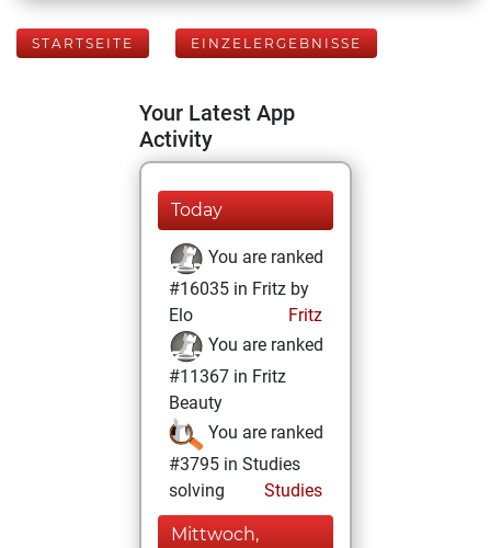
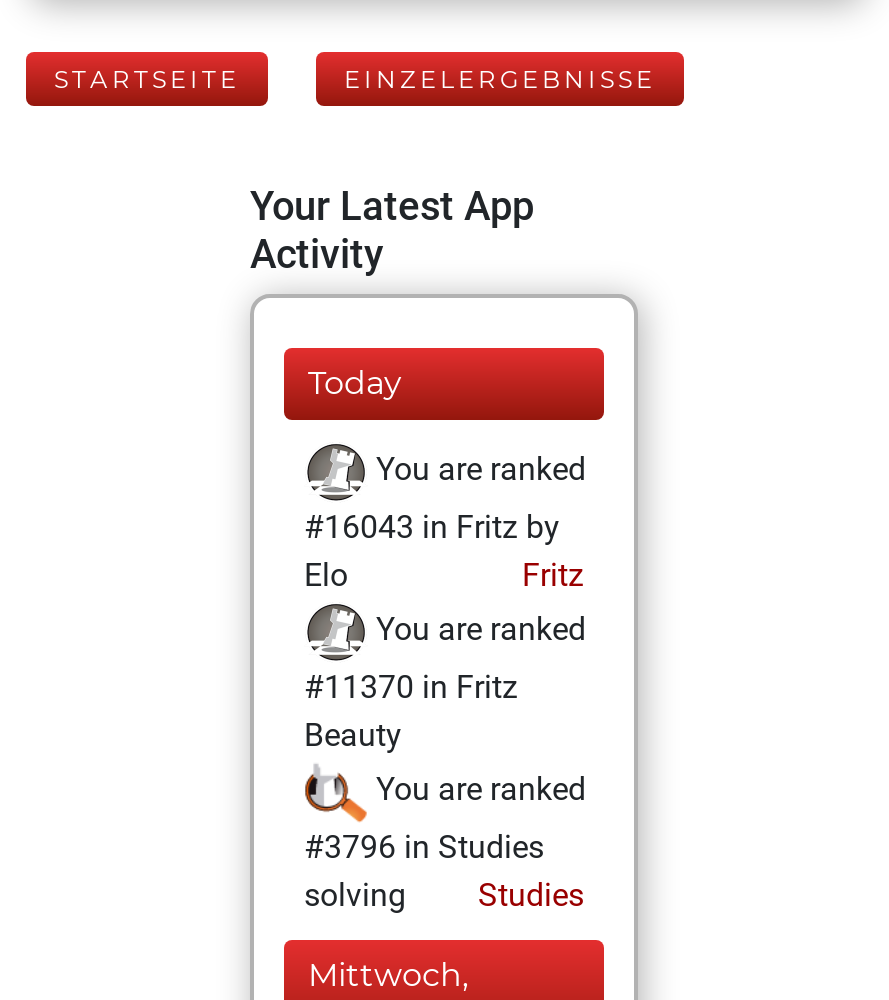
- #16035 in Fritz by
+ #16043 in Fritz by

- #11367 in Fritz
+ #11370 in Fritz

- #3795 in Studies
+ #3796 in Studies
